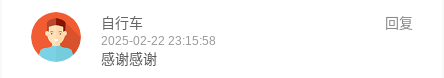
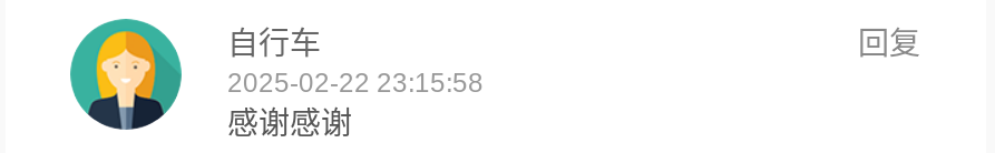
- [image]
+ [image]
